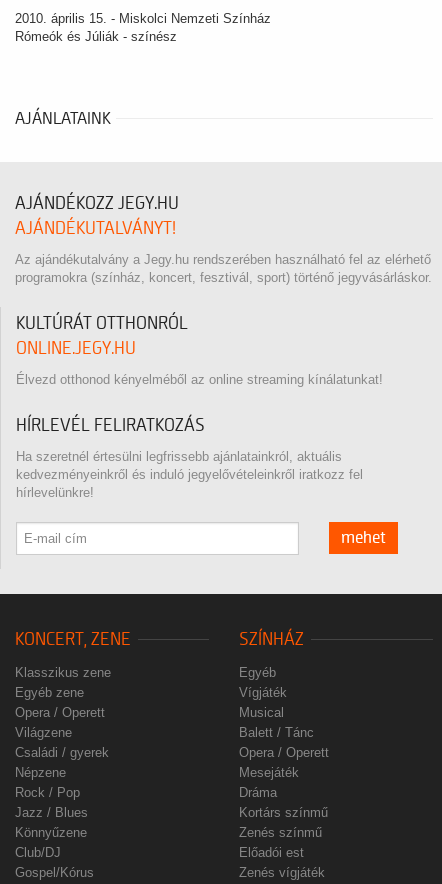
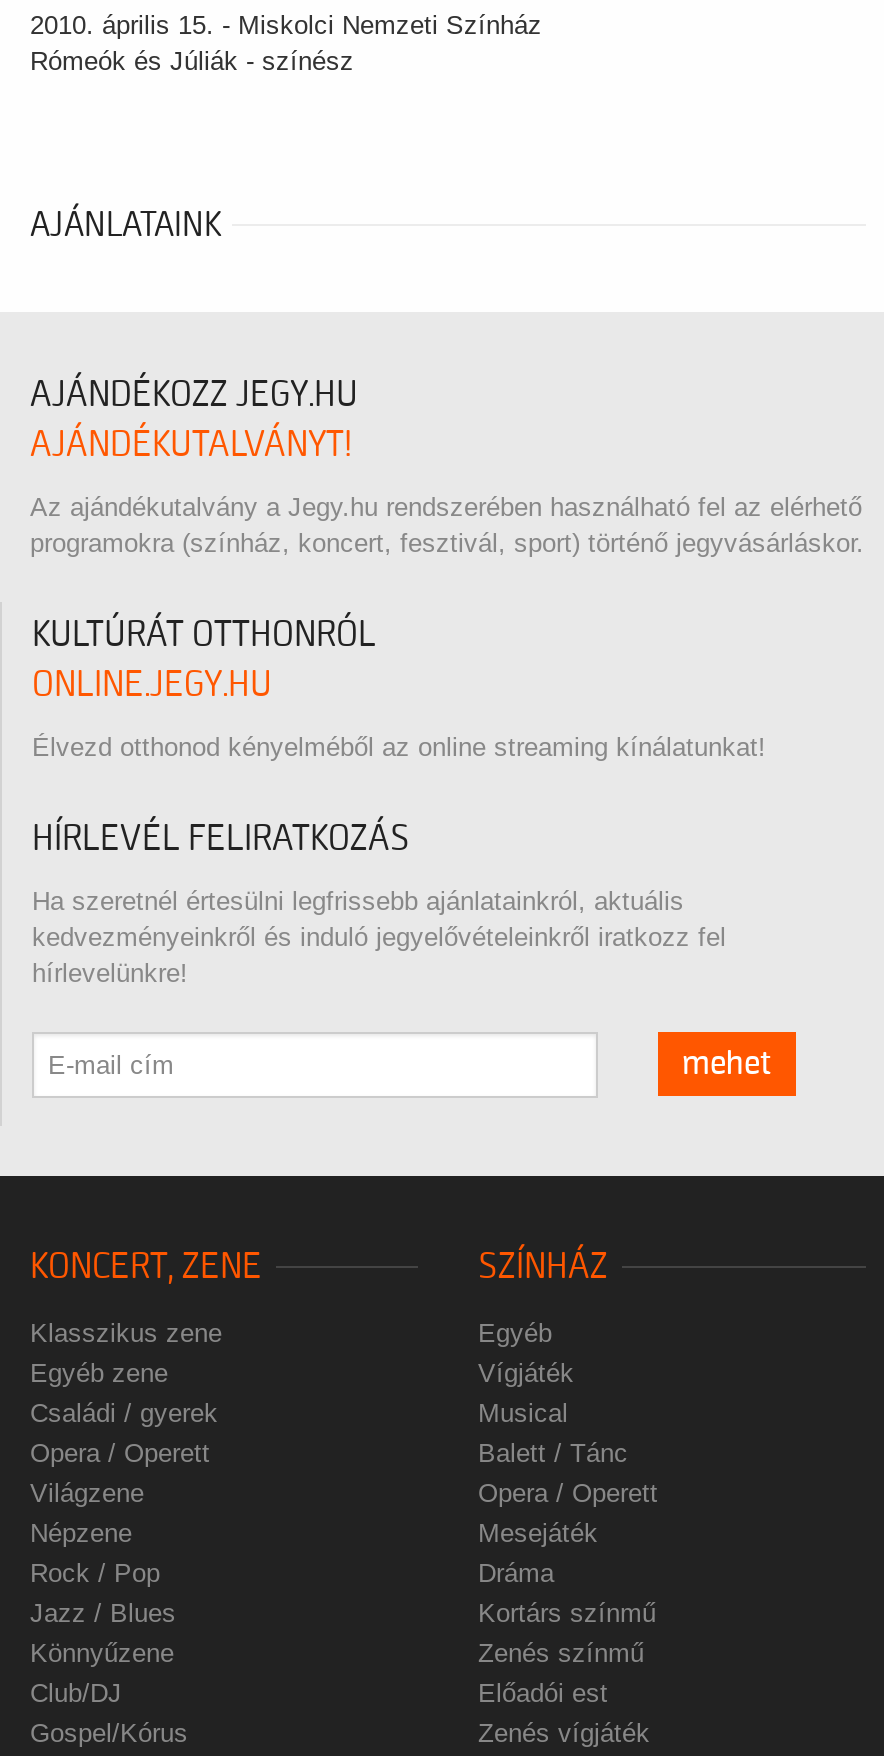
moved down: Opera / Operett | Világzene

moved up: Családi / gyerek
